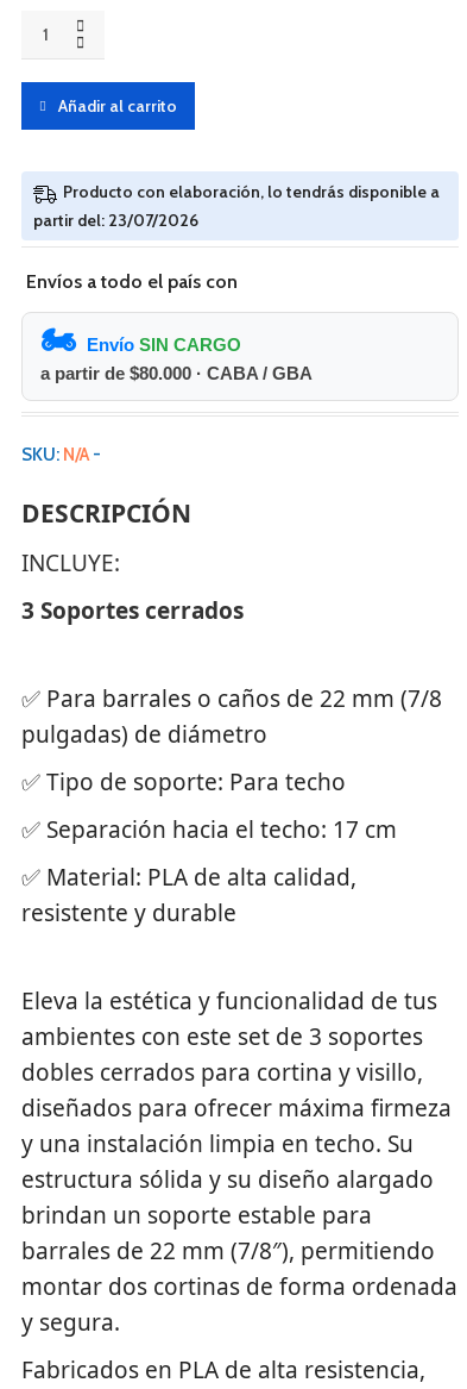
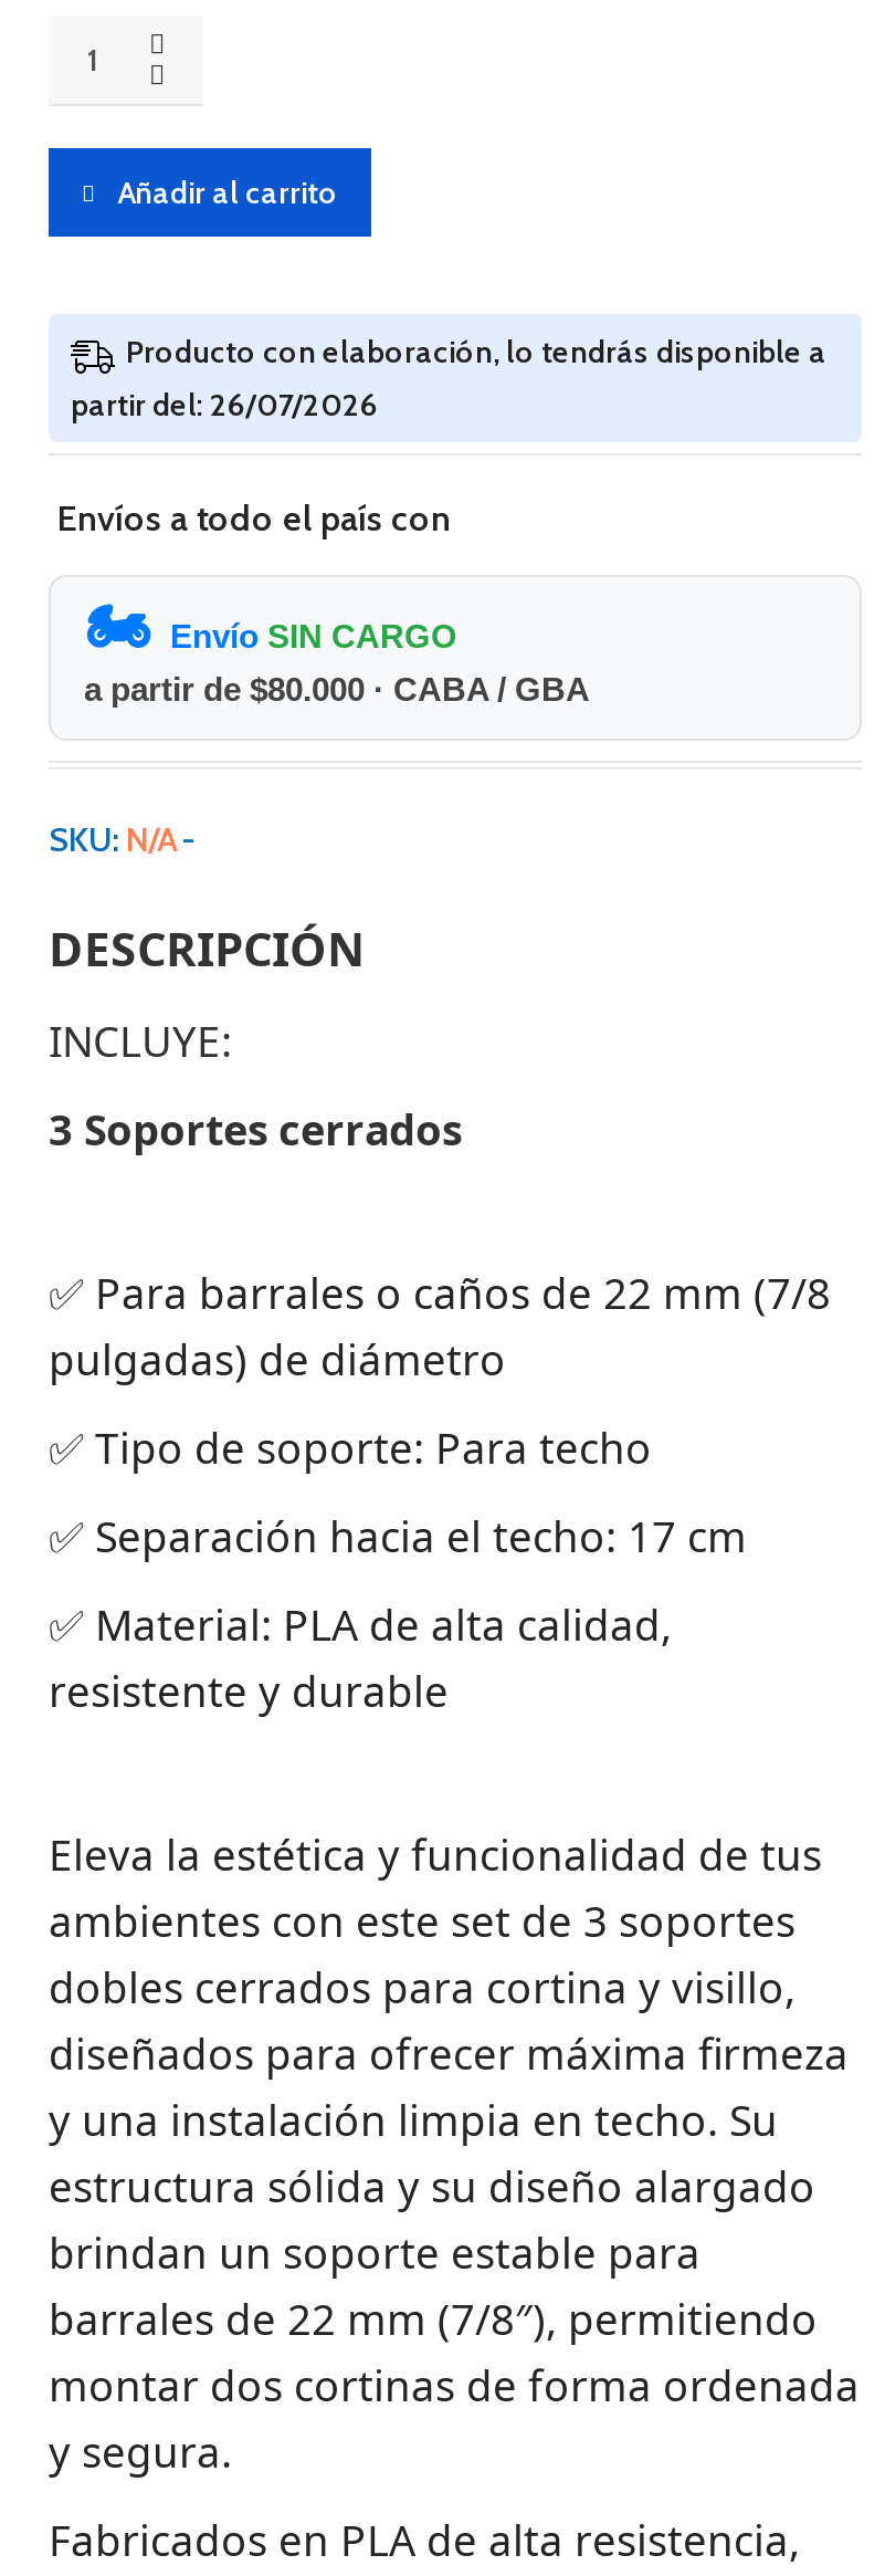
- partir del: 23/07/2026
+ partir del: 26/07/2026
